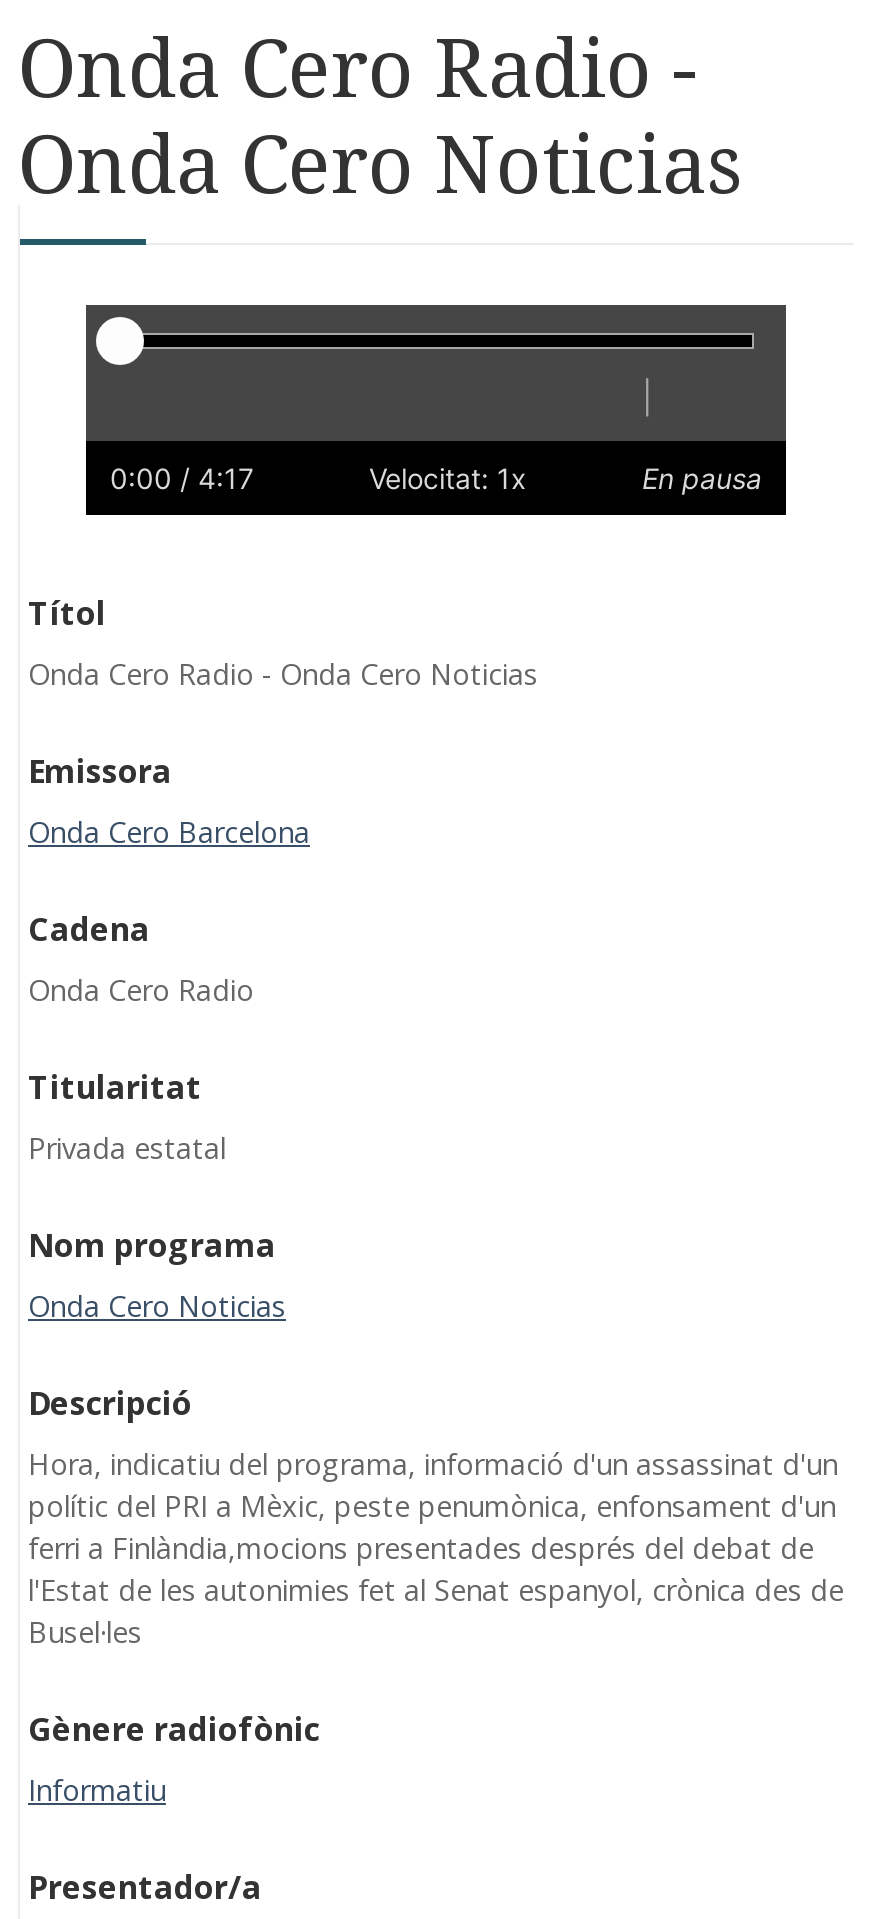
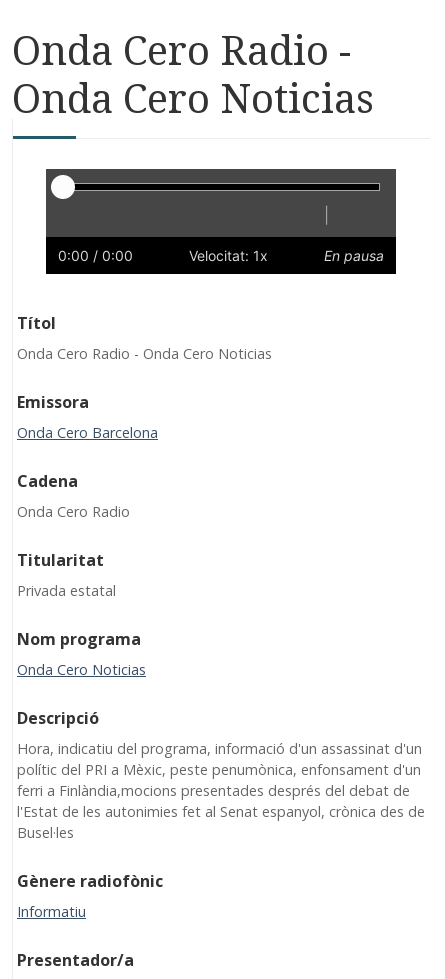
- 0:00 / 4:17
+ 0:00 / 0:00
